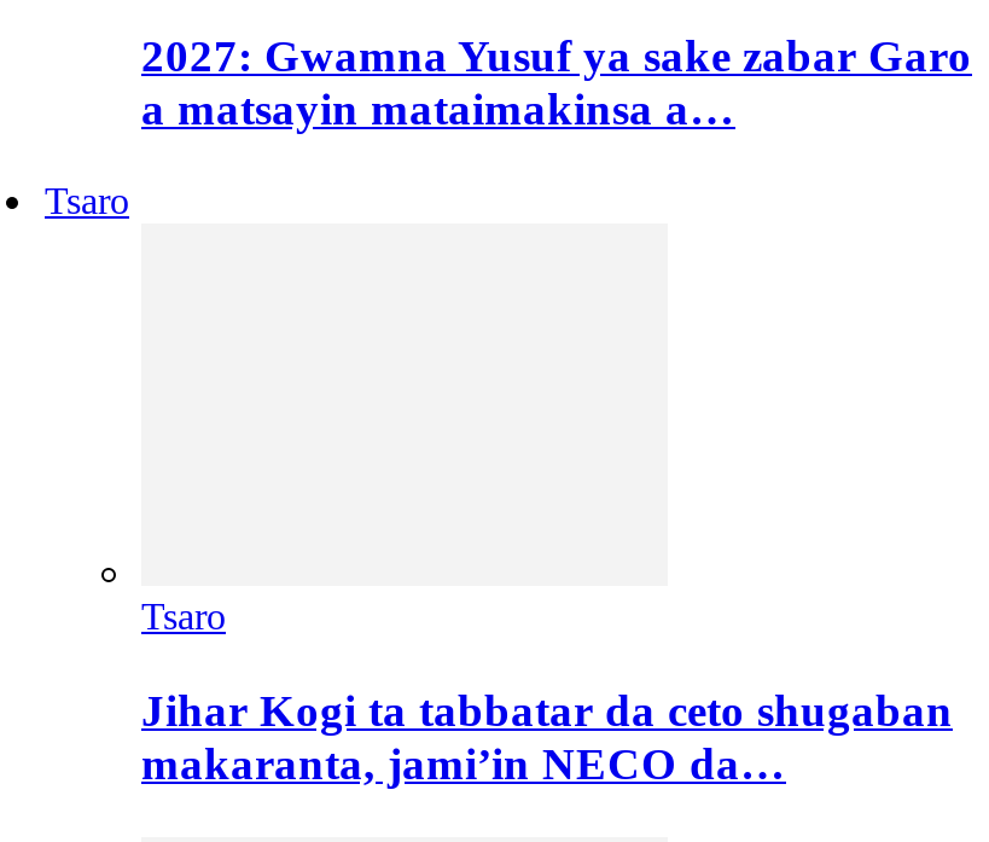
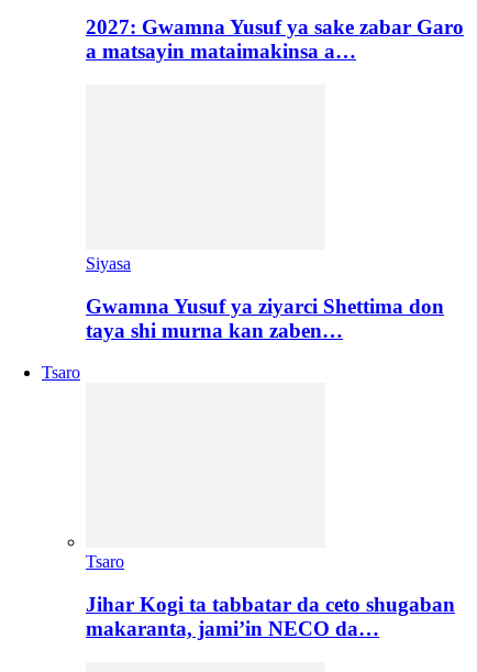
+ Siyasa
+ Gwamna Yusuf ya ziyarci Shettima don
+ taya shi murna kan zaben…
